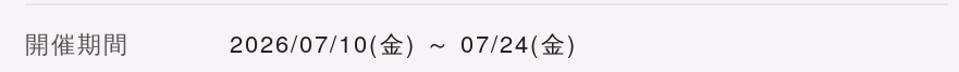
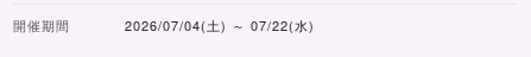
- 2026/07/10(金) ～ 07/24(金)
+ 2026/07/04(土) ～ 07/22(水)
